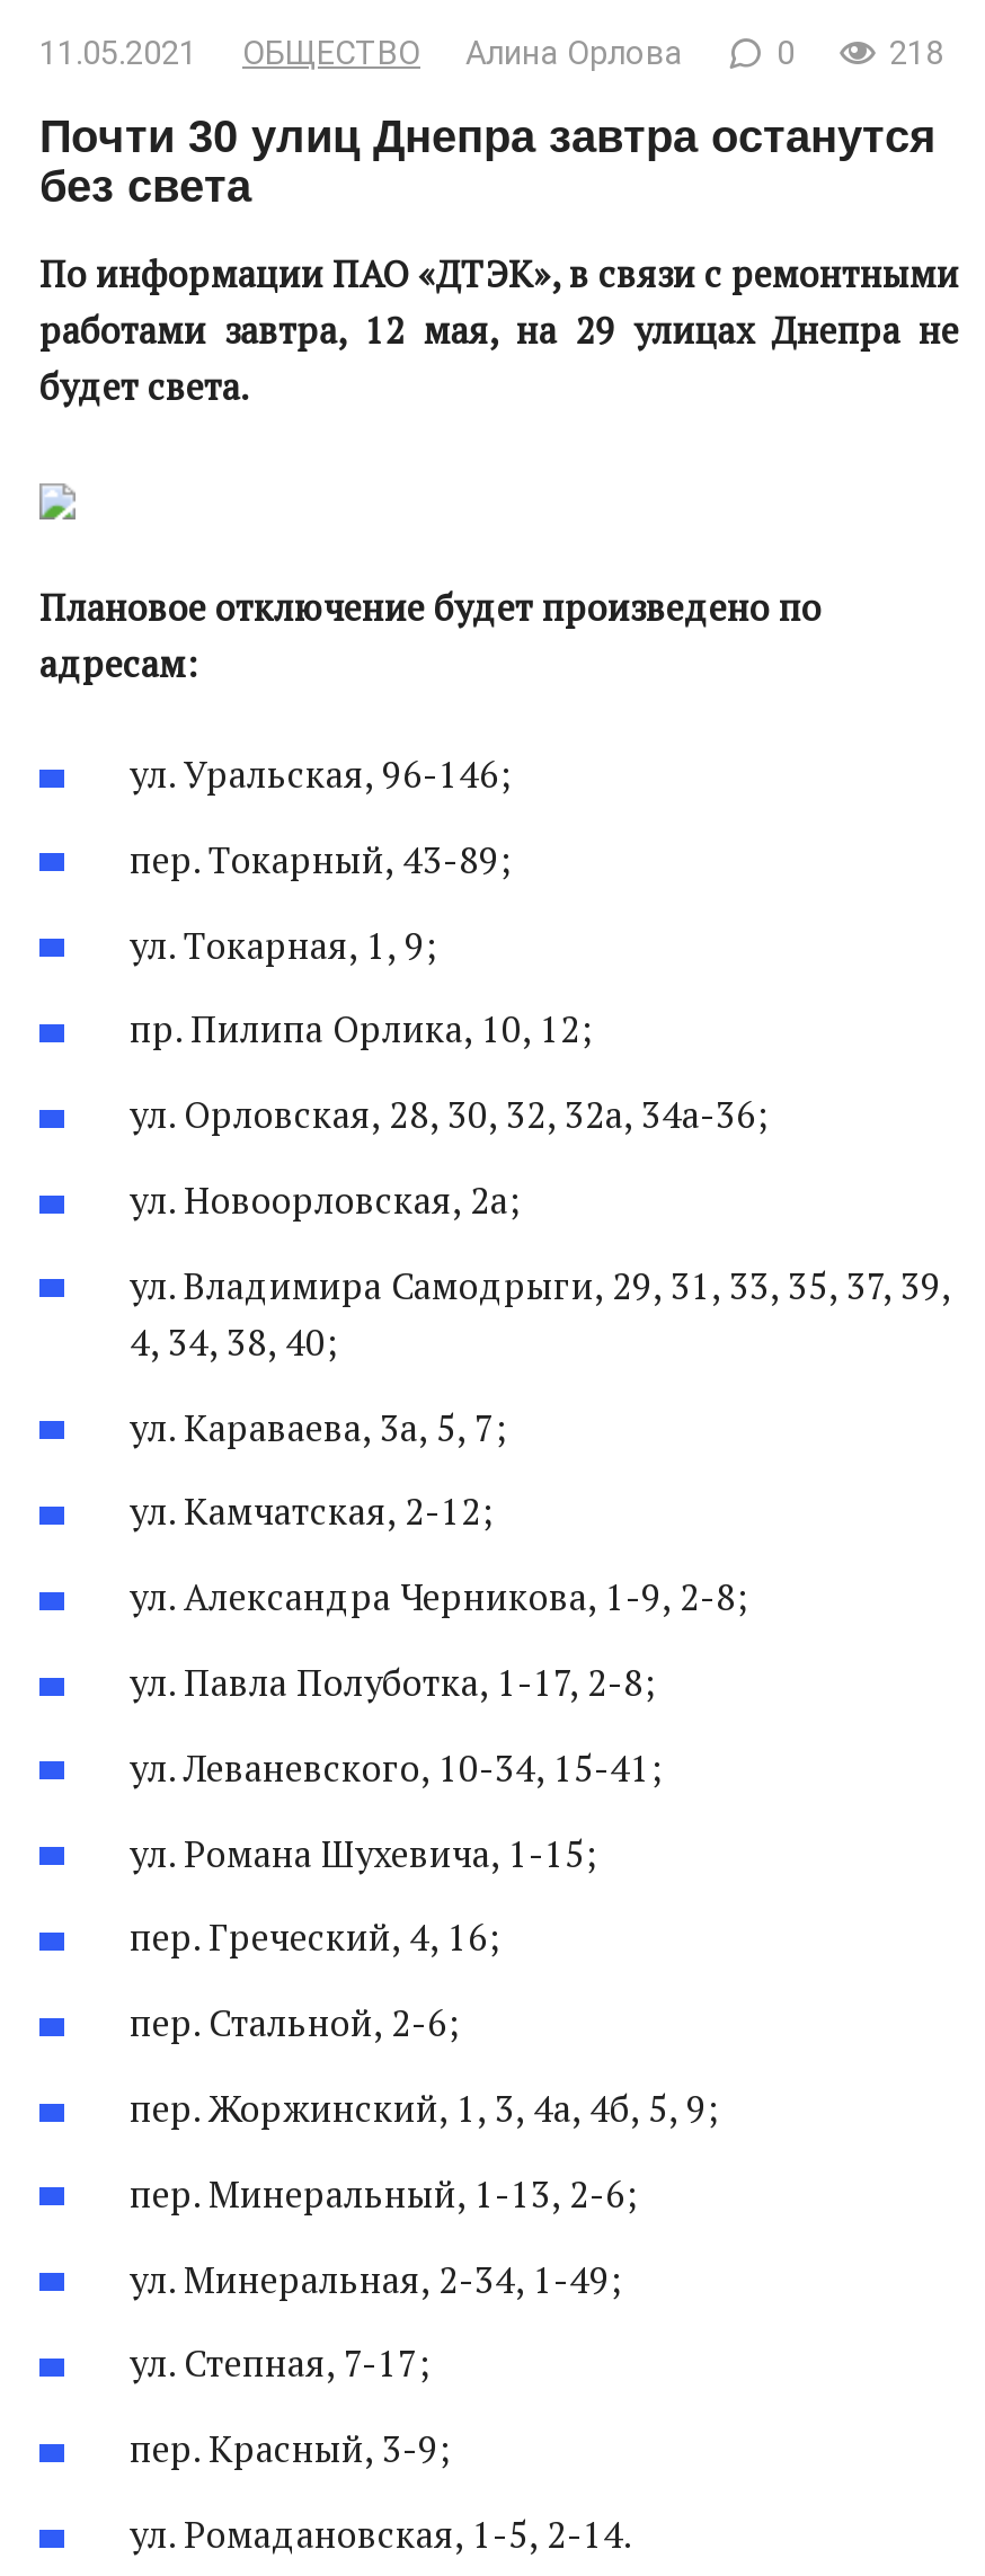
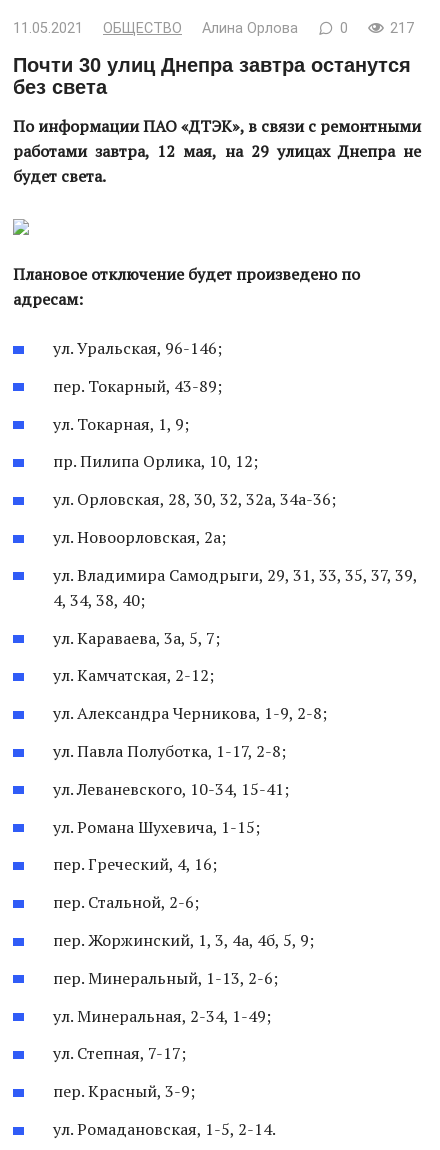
- 218
+ 217
